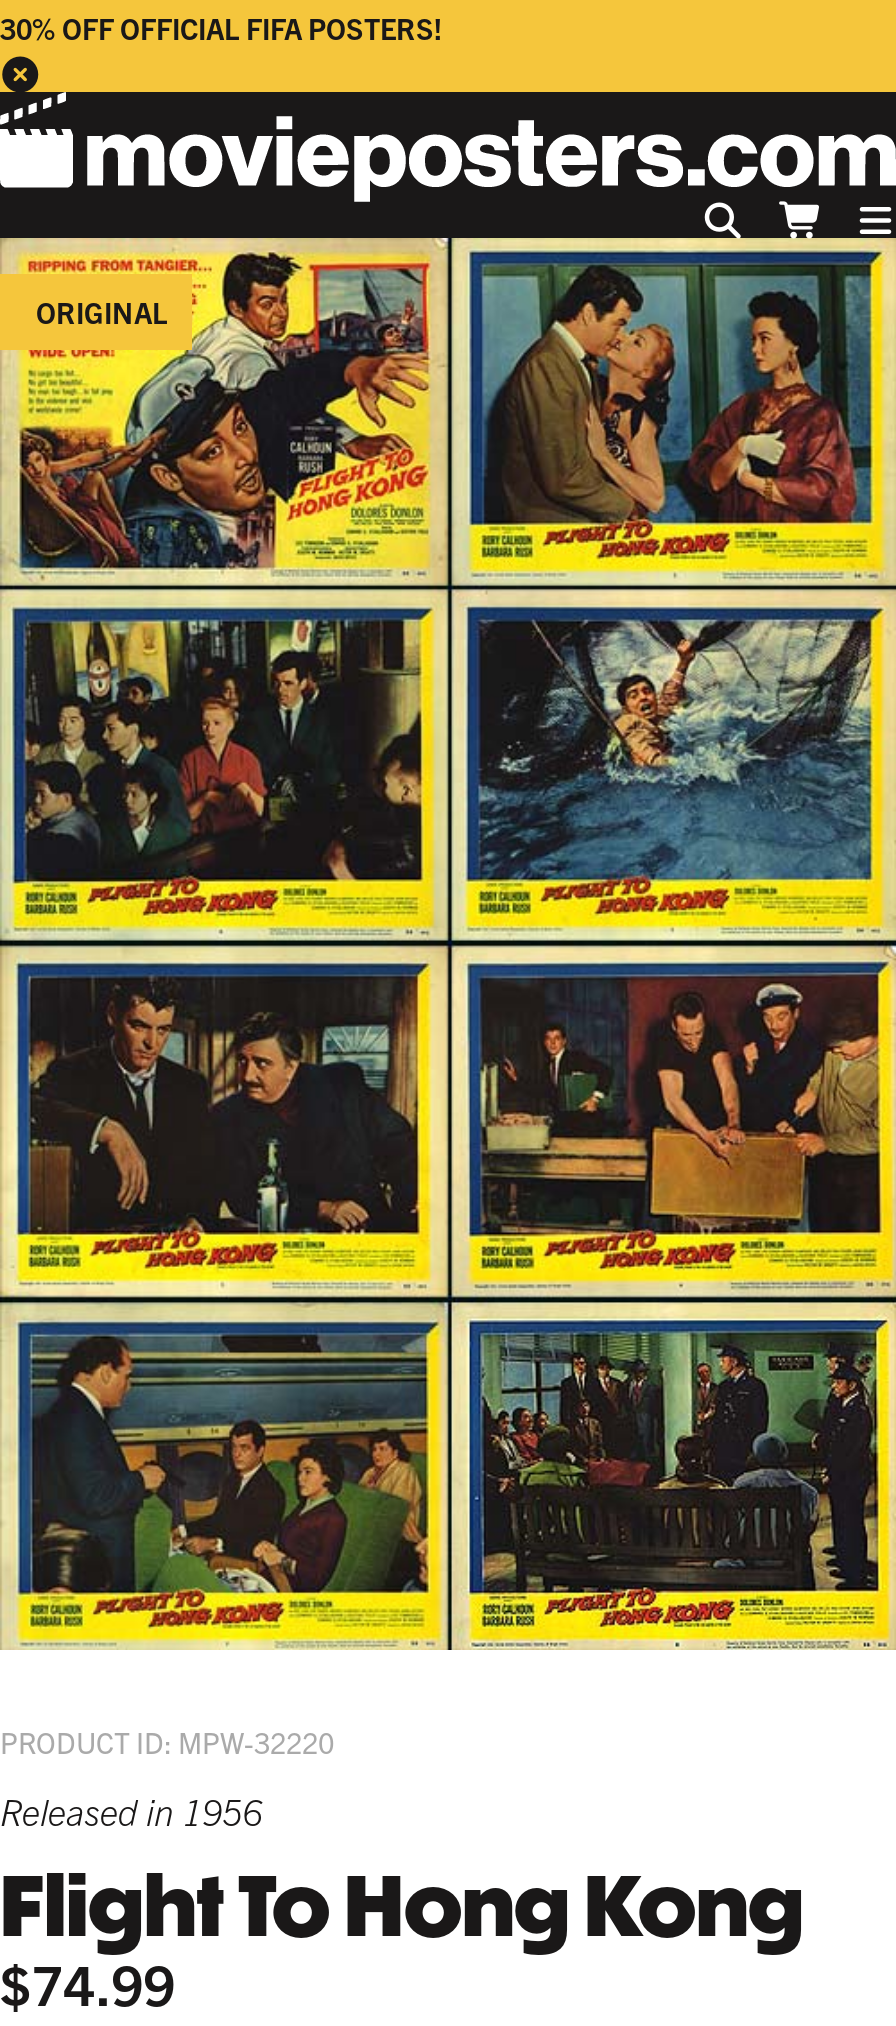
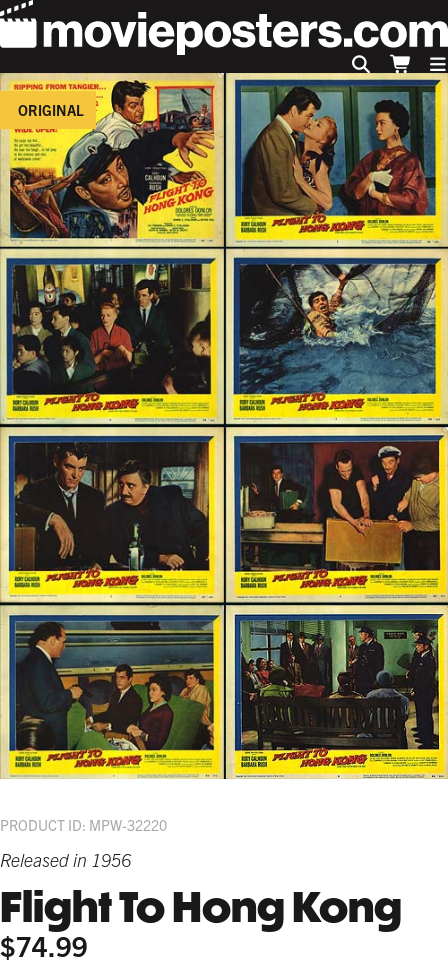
- 30% OFF OFFICIAL FIFA POSTERS!
